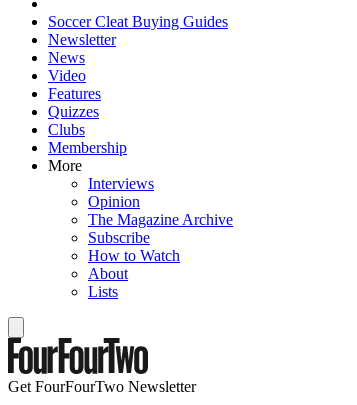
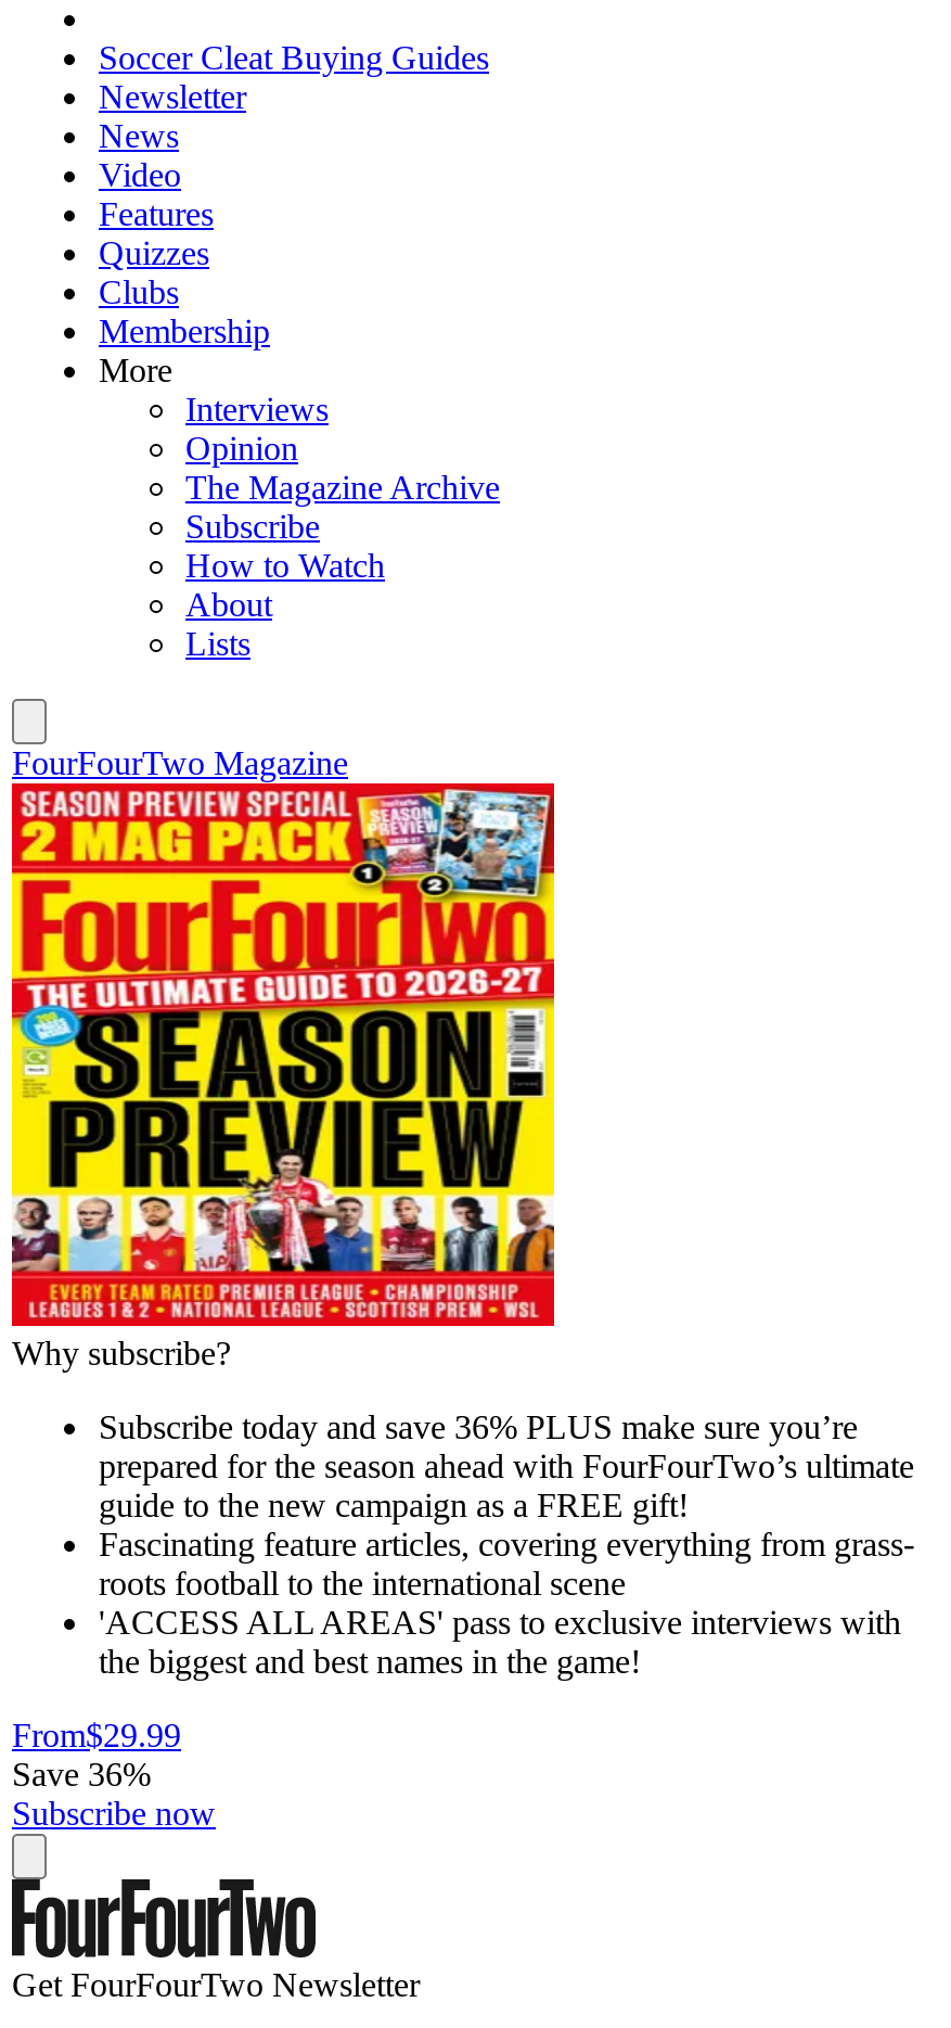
+ [image]
+ Why subscribe?
+ Subscribe today and save 36% PLUS make sure you’re
+ prepared for the season ahead with FourFourTwo’s ultimate
+ guide to the new campaign as a FREE gift!
+ Fascinating feature articles, covering everything from grass-
+ roots football to the international scene
+ 'ACCESS ALL AREAS' pass to exclusive interviews with
+ the biggest and best names in the game!
+ From$29.99
+ Save 36%
+ Subscribe now

+ FourFourTwo Magazine
